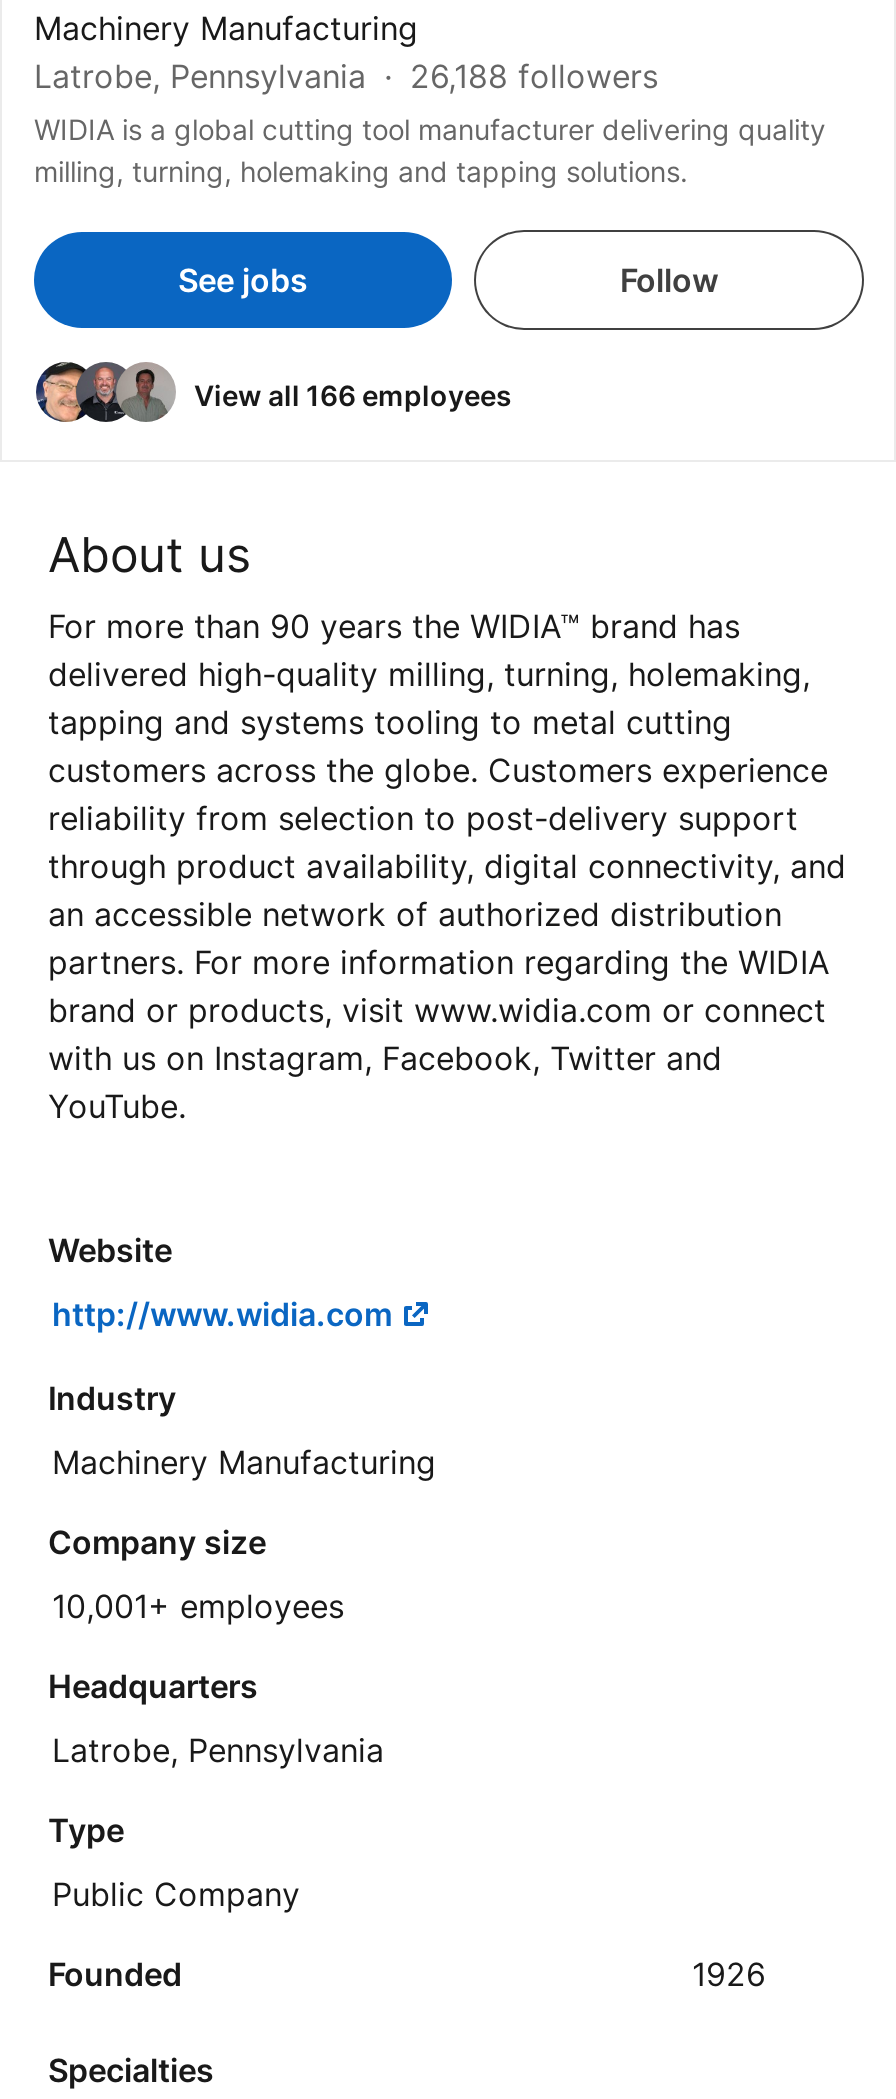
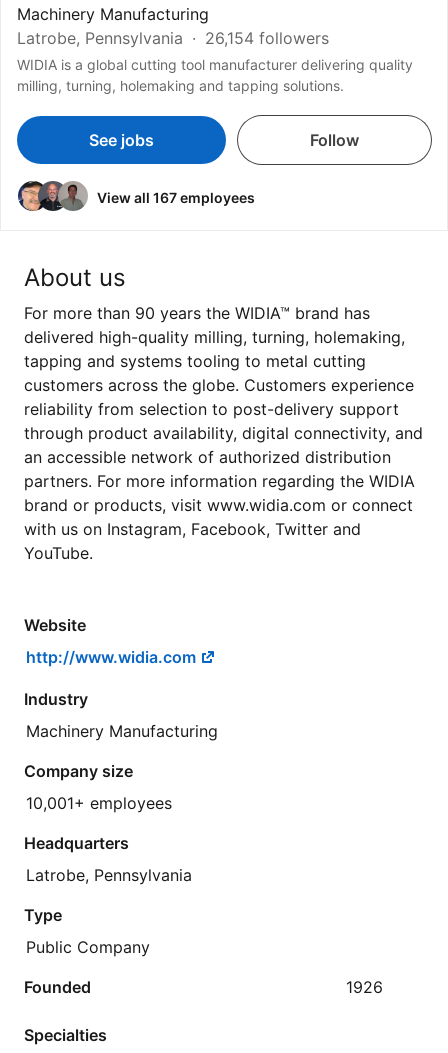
- Latrobe, Pennsylvania 26,188 followers
+ Latrobe, Pennsylvania 26,154 followers

- View all 166 employees
+ View all 167 employees
